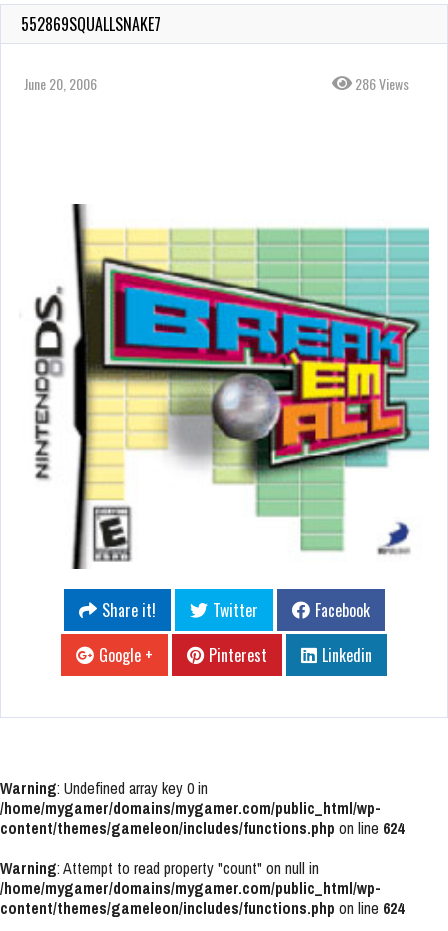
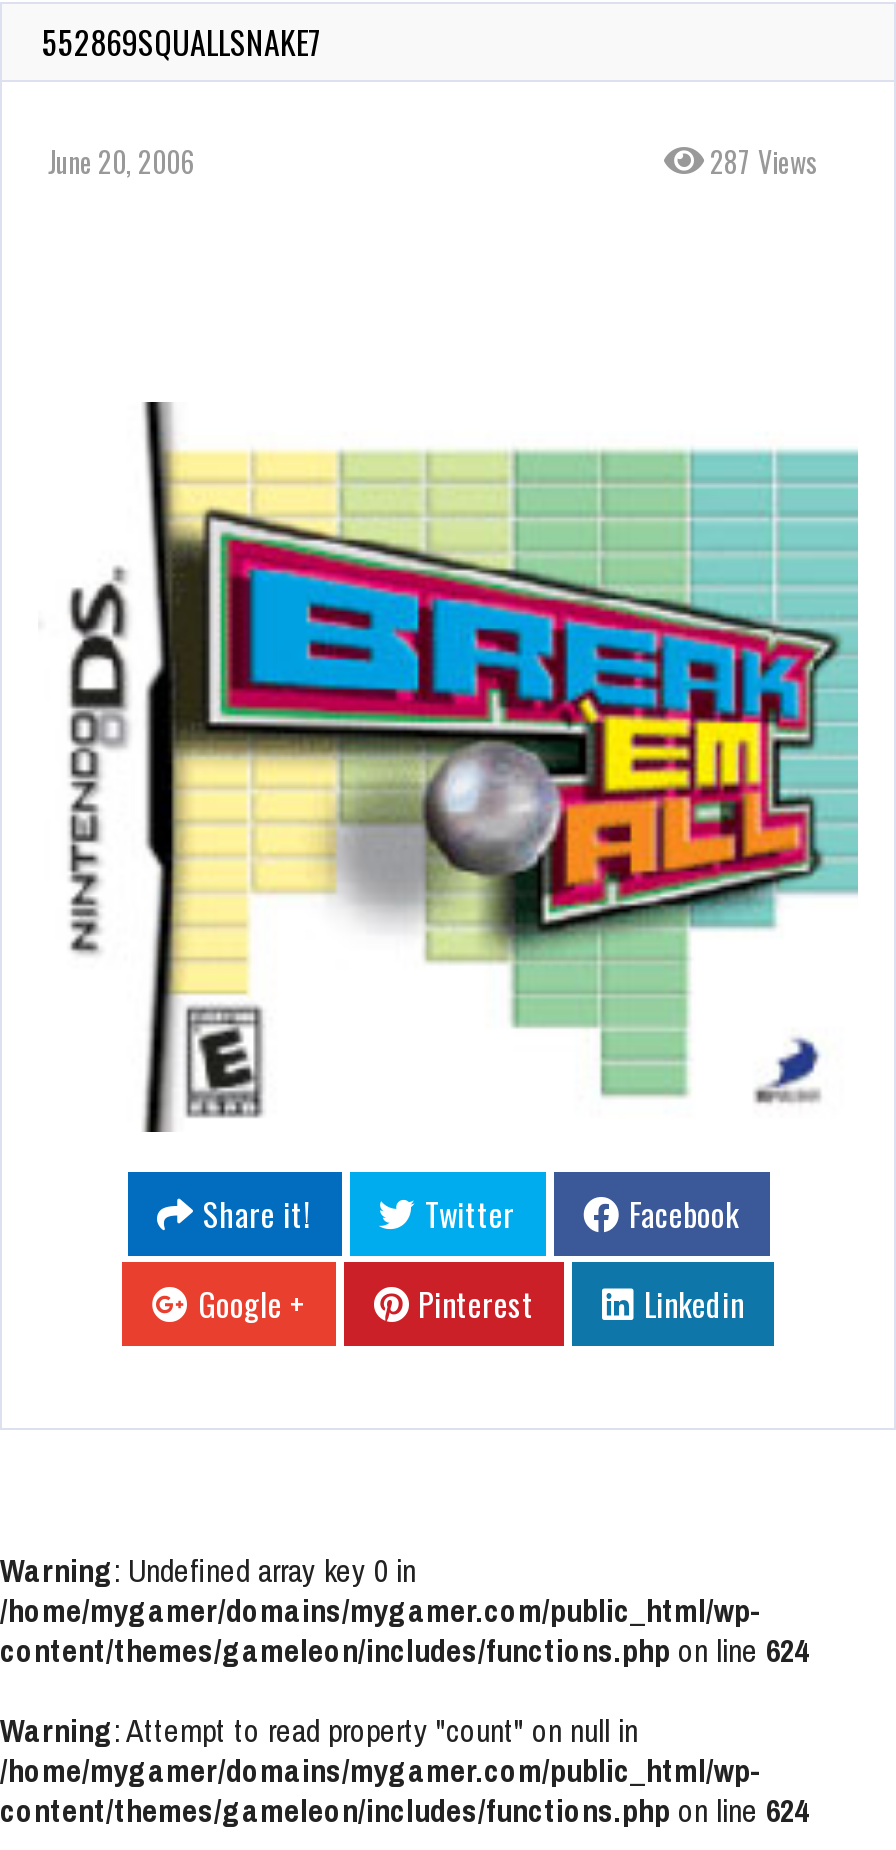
- 286 Views
+ 287 Views
